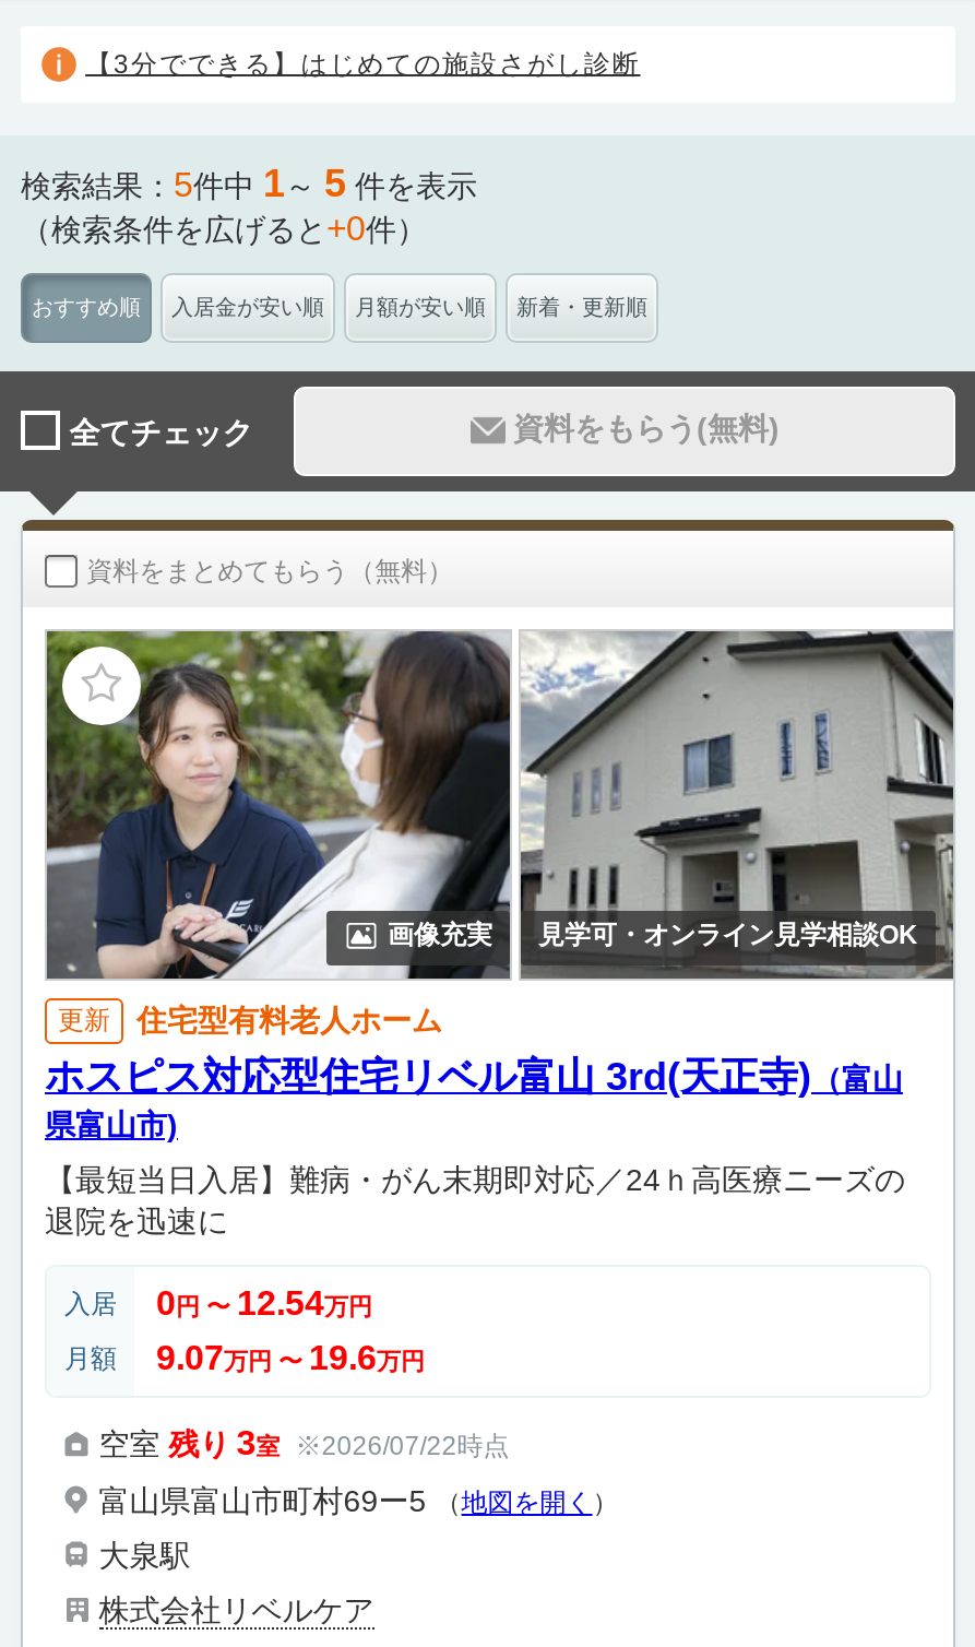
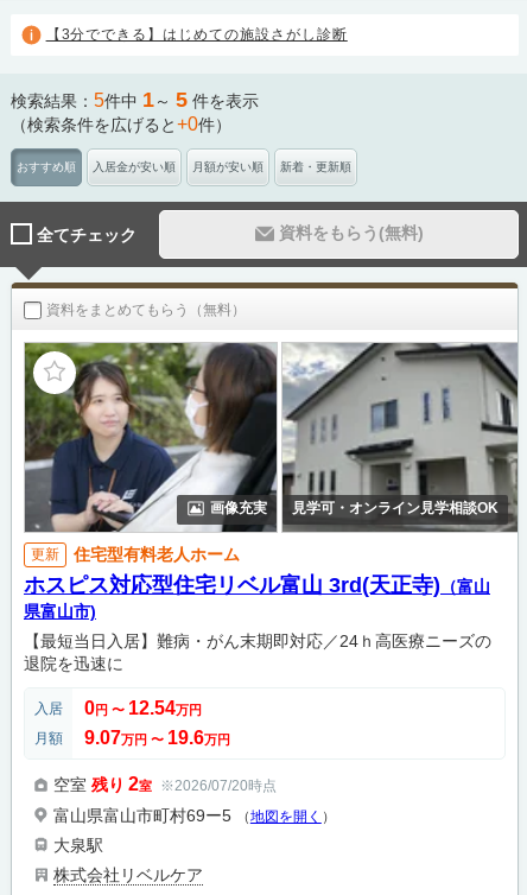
- 空室残り 3室 ※2026/07/22時点
+ 空室残り 2室 ※2026/07/20時点
